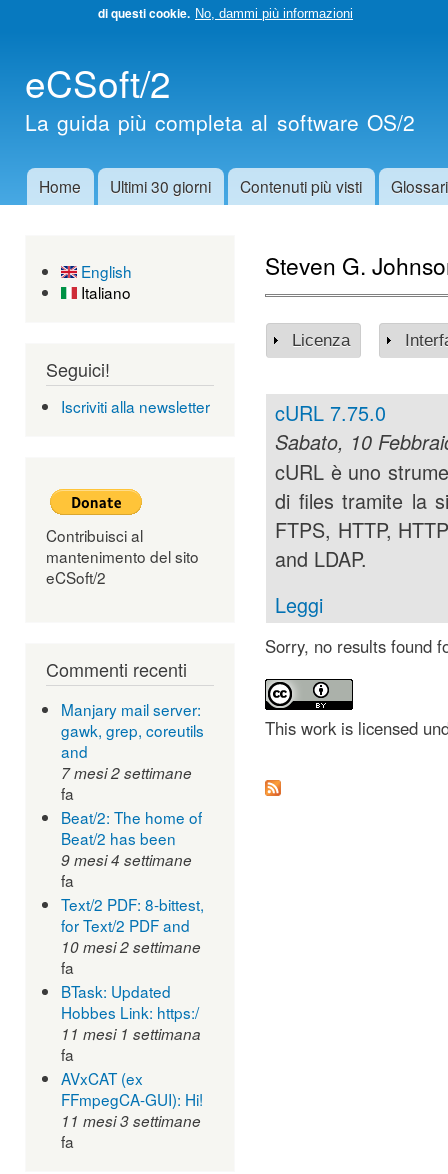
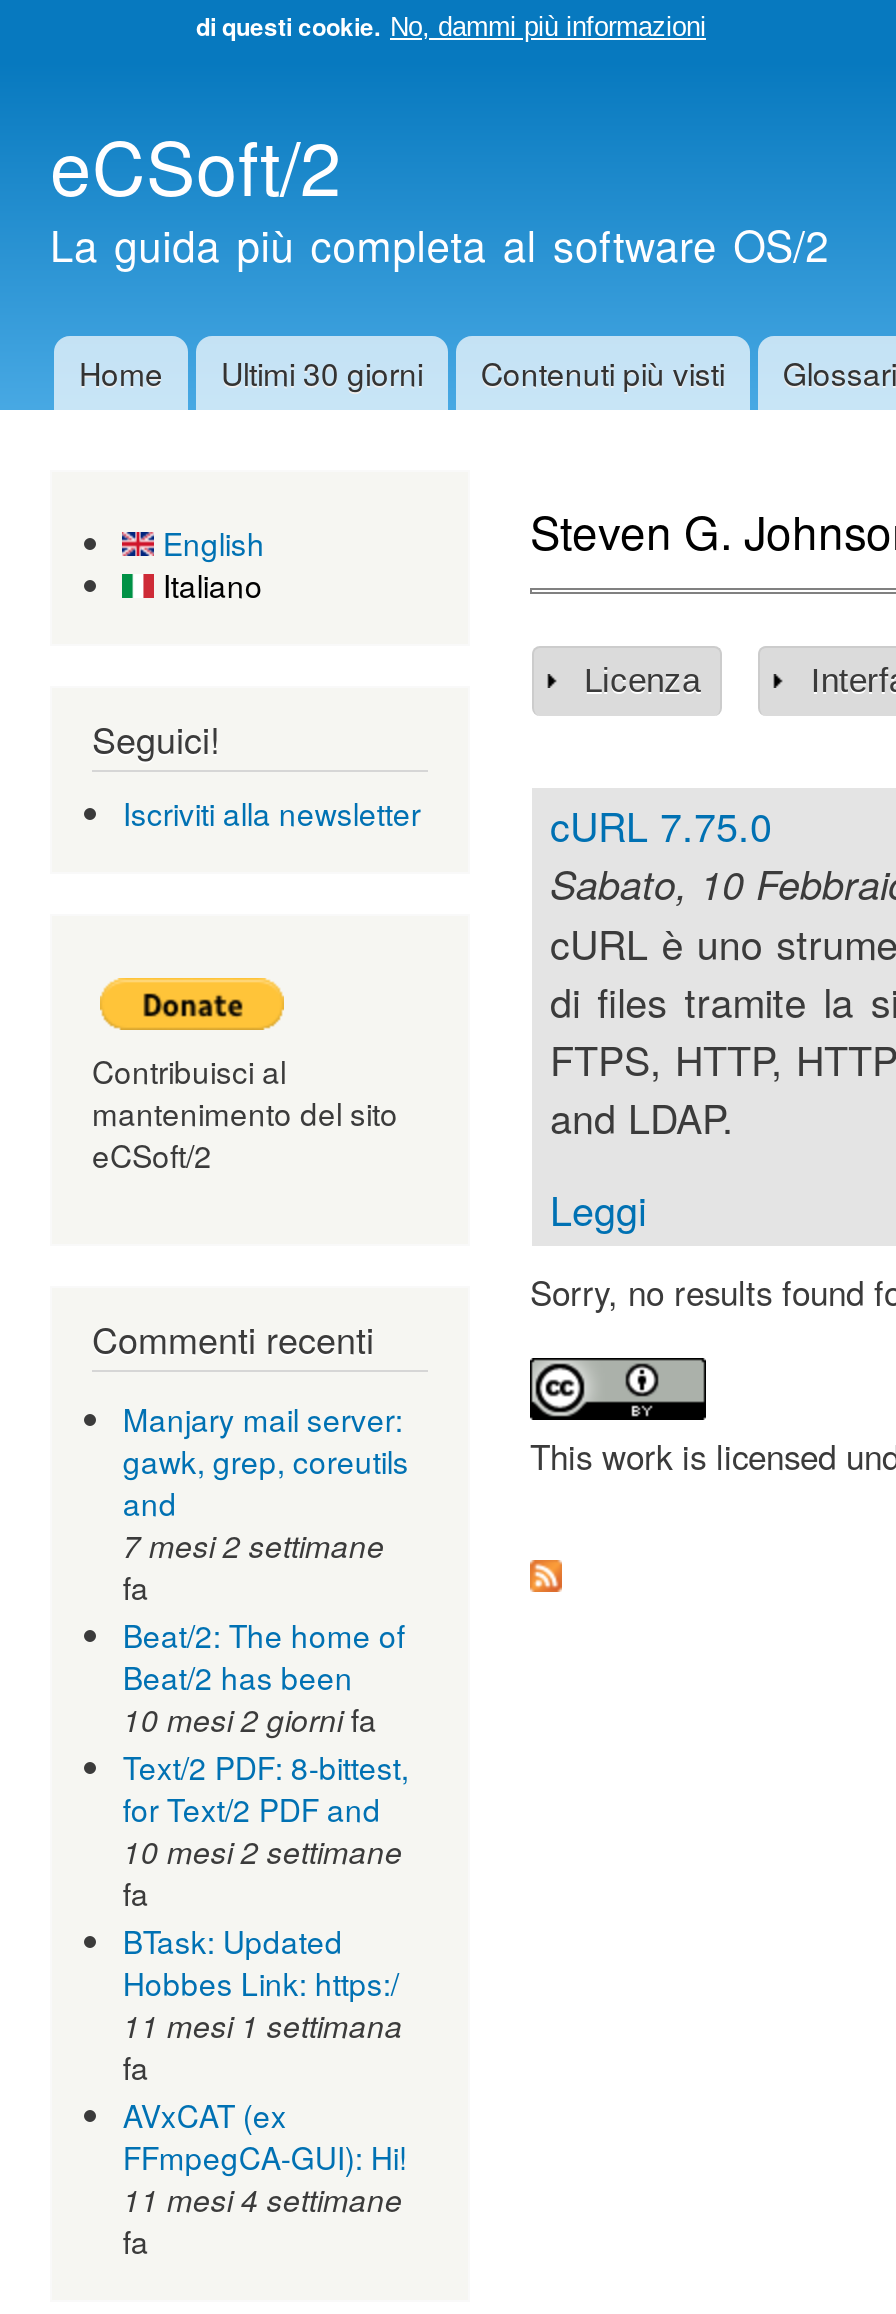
- 9 mesi 4 settimane
- fa
+ 10 mesi 2 giornifa

- 11 mesi 3 settimane
+ 11 mesi 4 settimane
